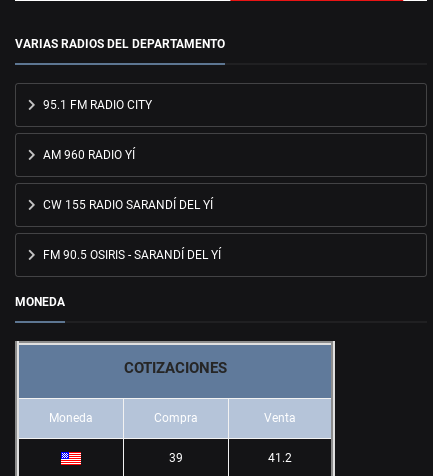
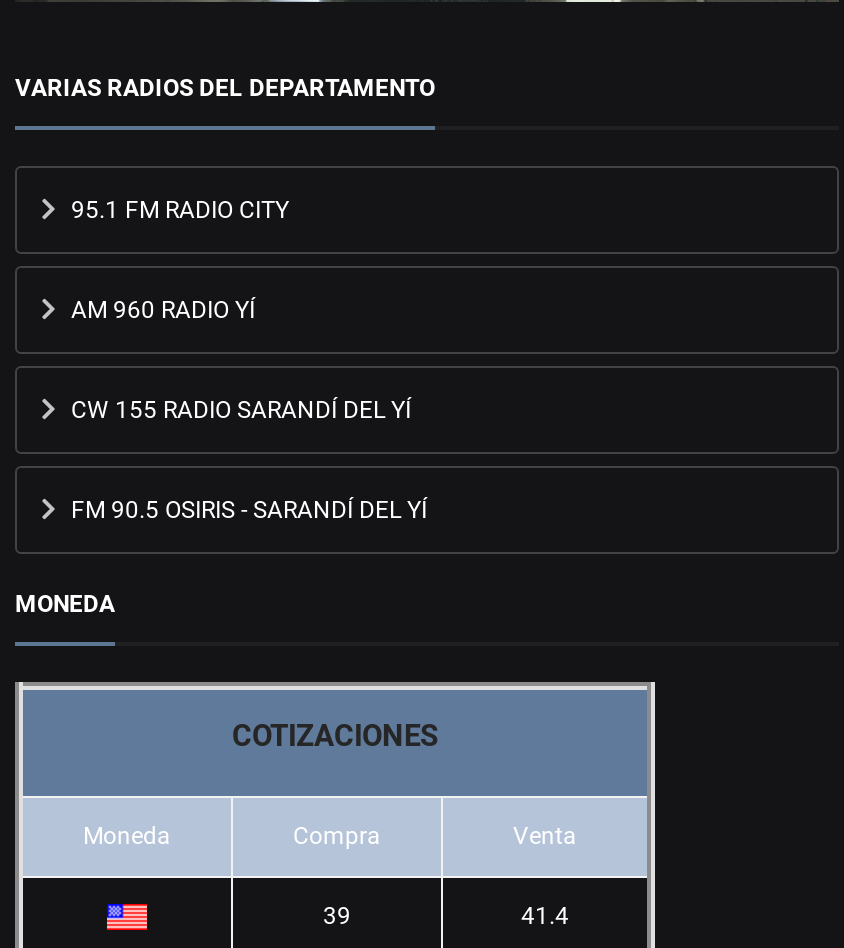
- 41.2
+ 41.4
